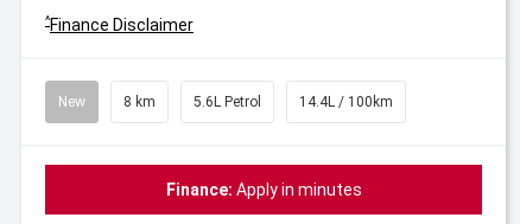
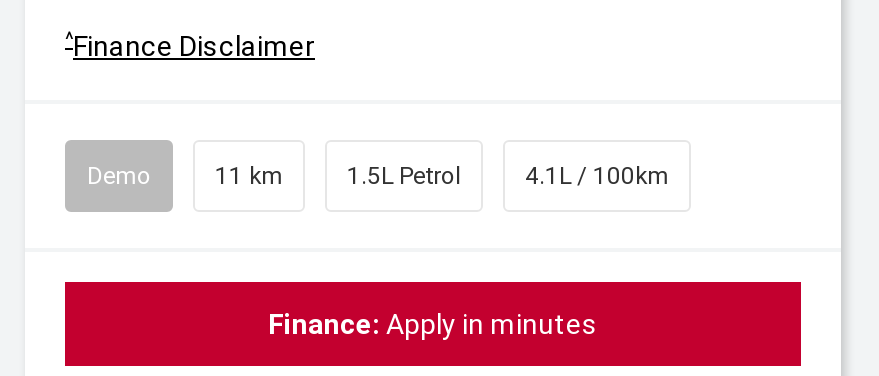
- New
- 8 km
- 5.6L Petrol
- 14.4L / 100km
+ Demo
+ 11 km
+ 1.5L Petrol
+ 4.1L / 100km
